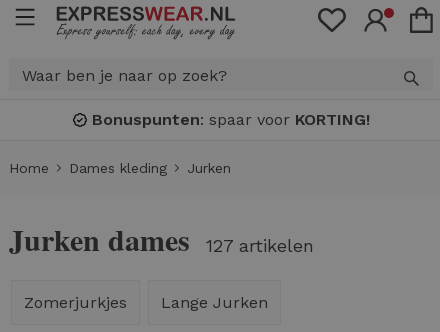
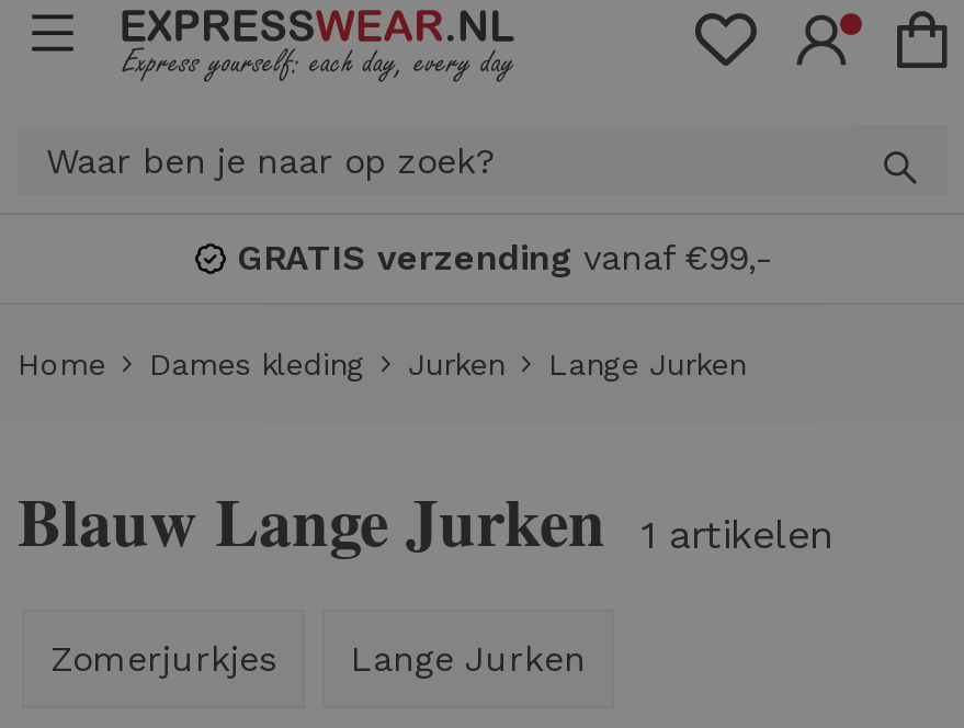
- Bonuspunten: spaar voor KORTING!
+ GRATIS verzending vanaf €99,-

- Jurken dames
- 127 artikelen
+ Lange Jurken
+ Blauw Lange Jurken
+ 1 artikelen
